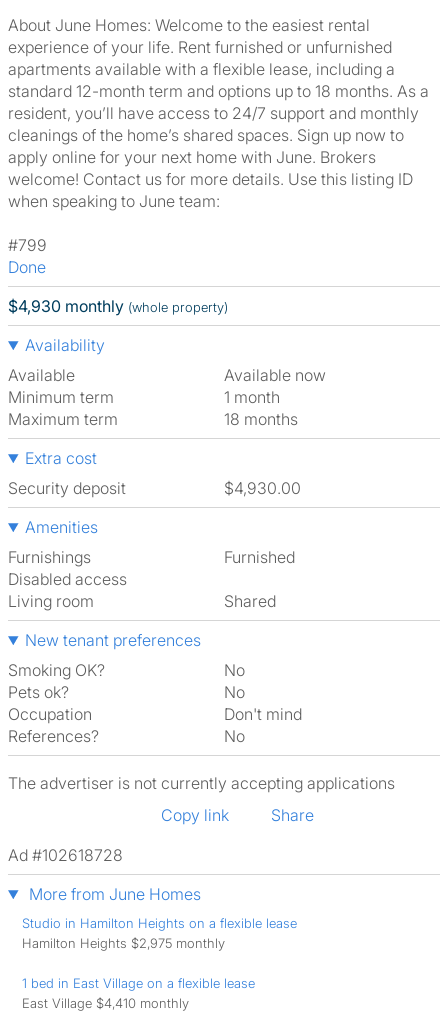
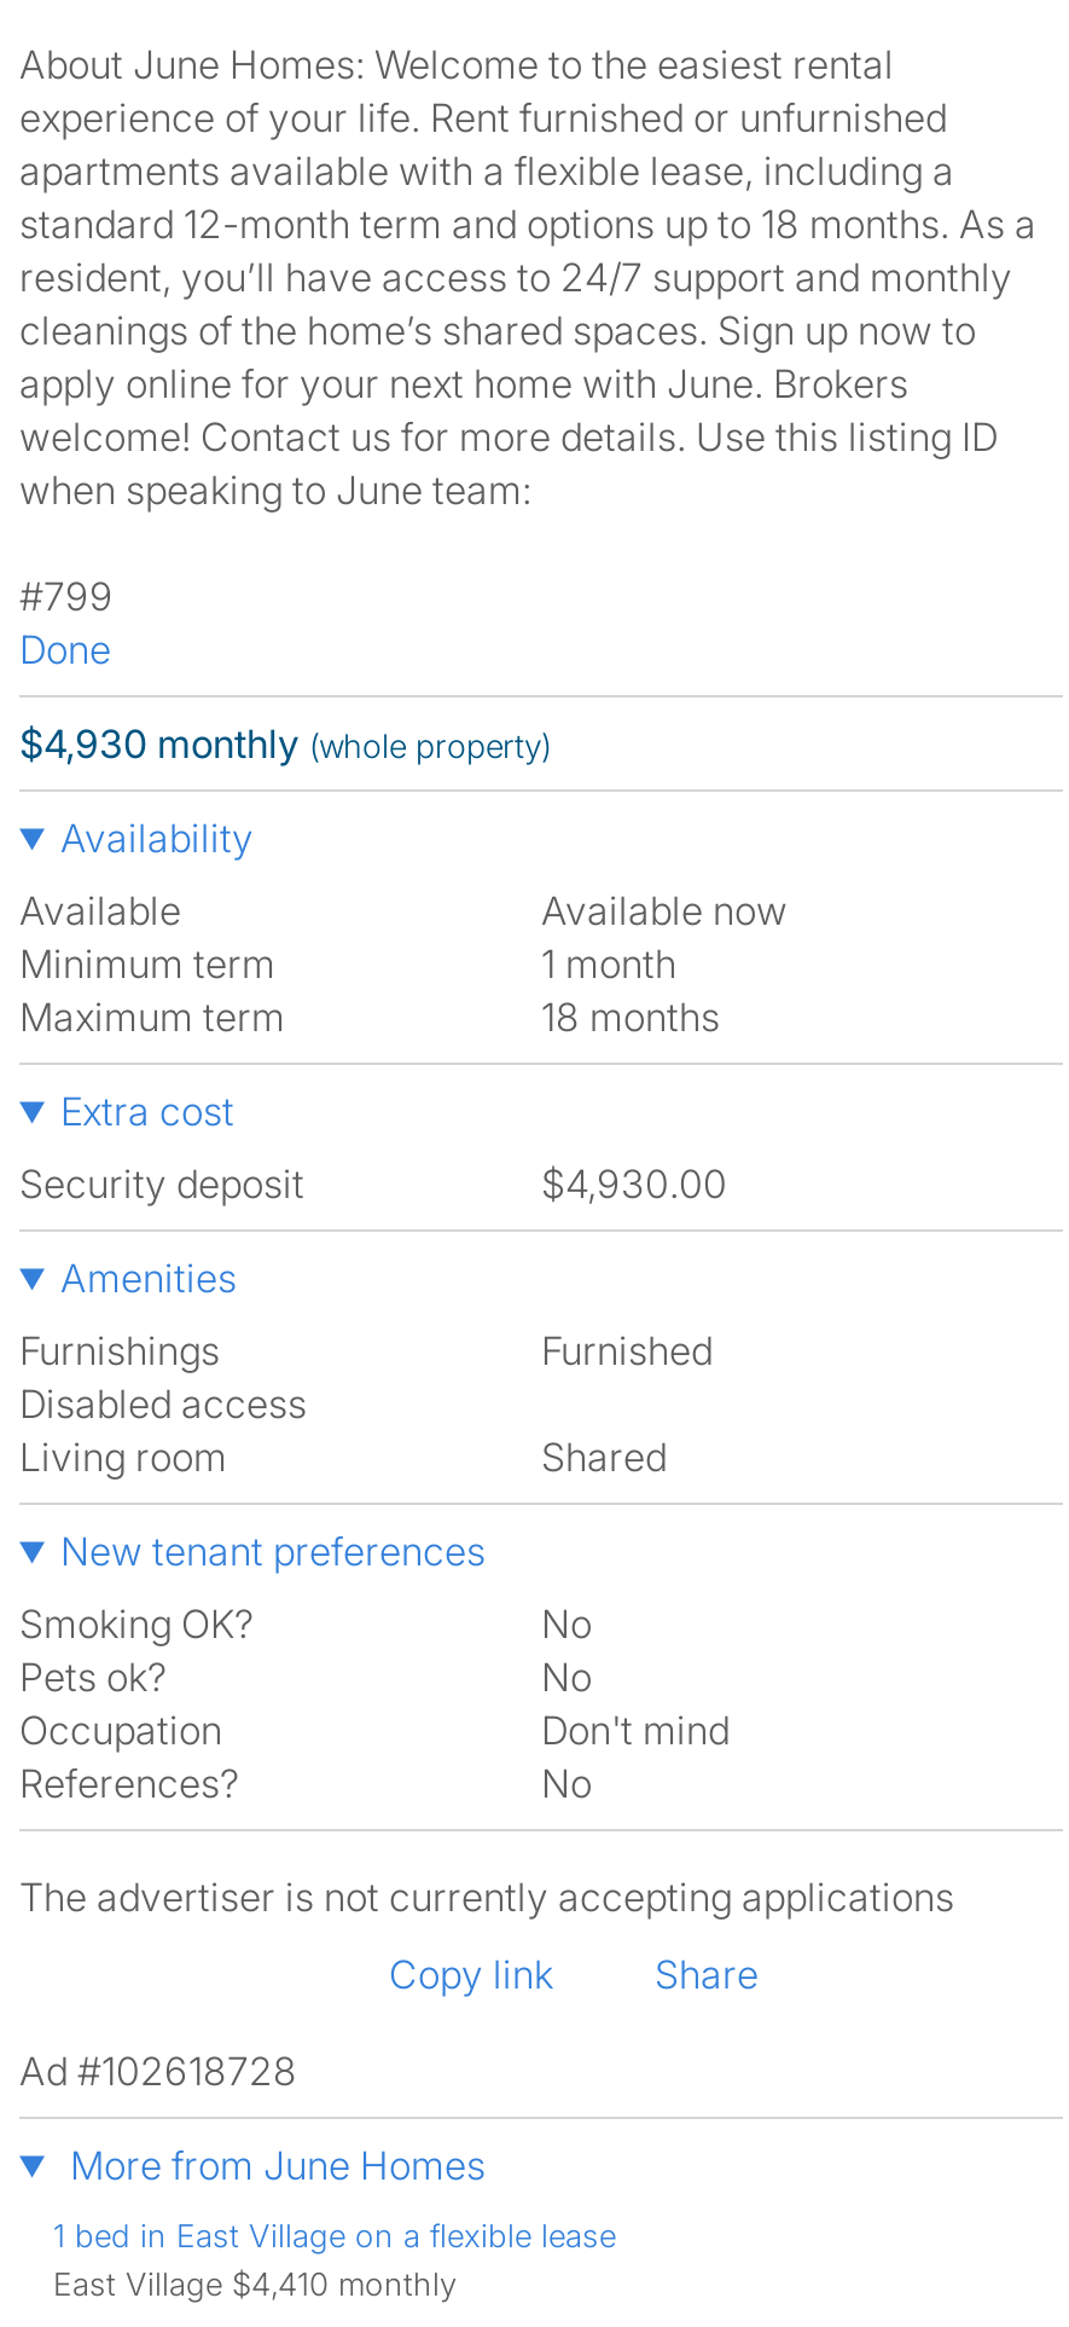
- Studio in Hamilton Heights on a flexible lease
- Hamilton Heights $2,975 monthly
